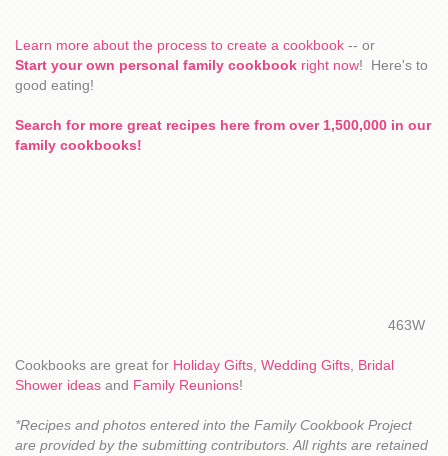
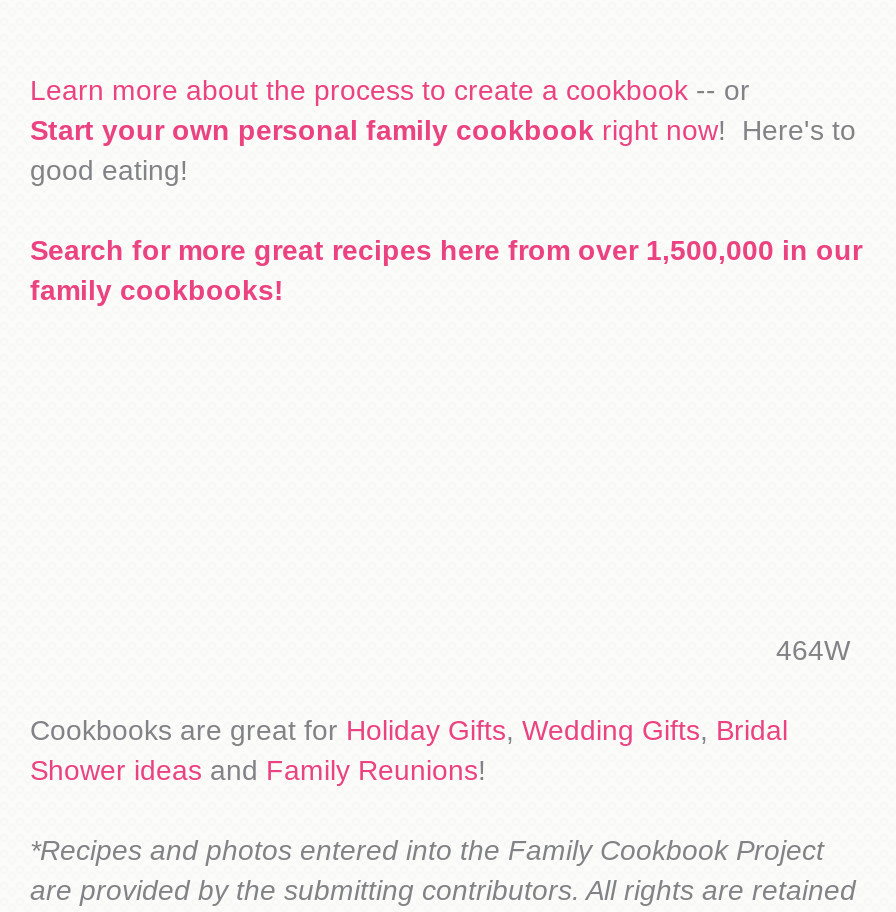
- 463W
+ 464W
